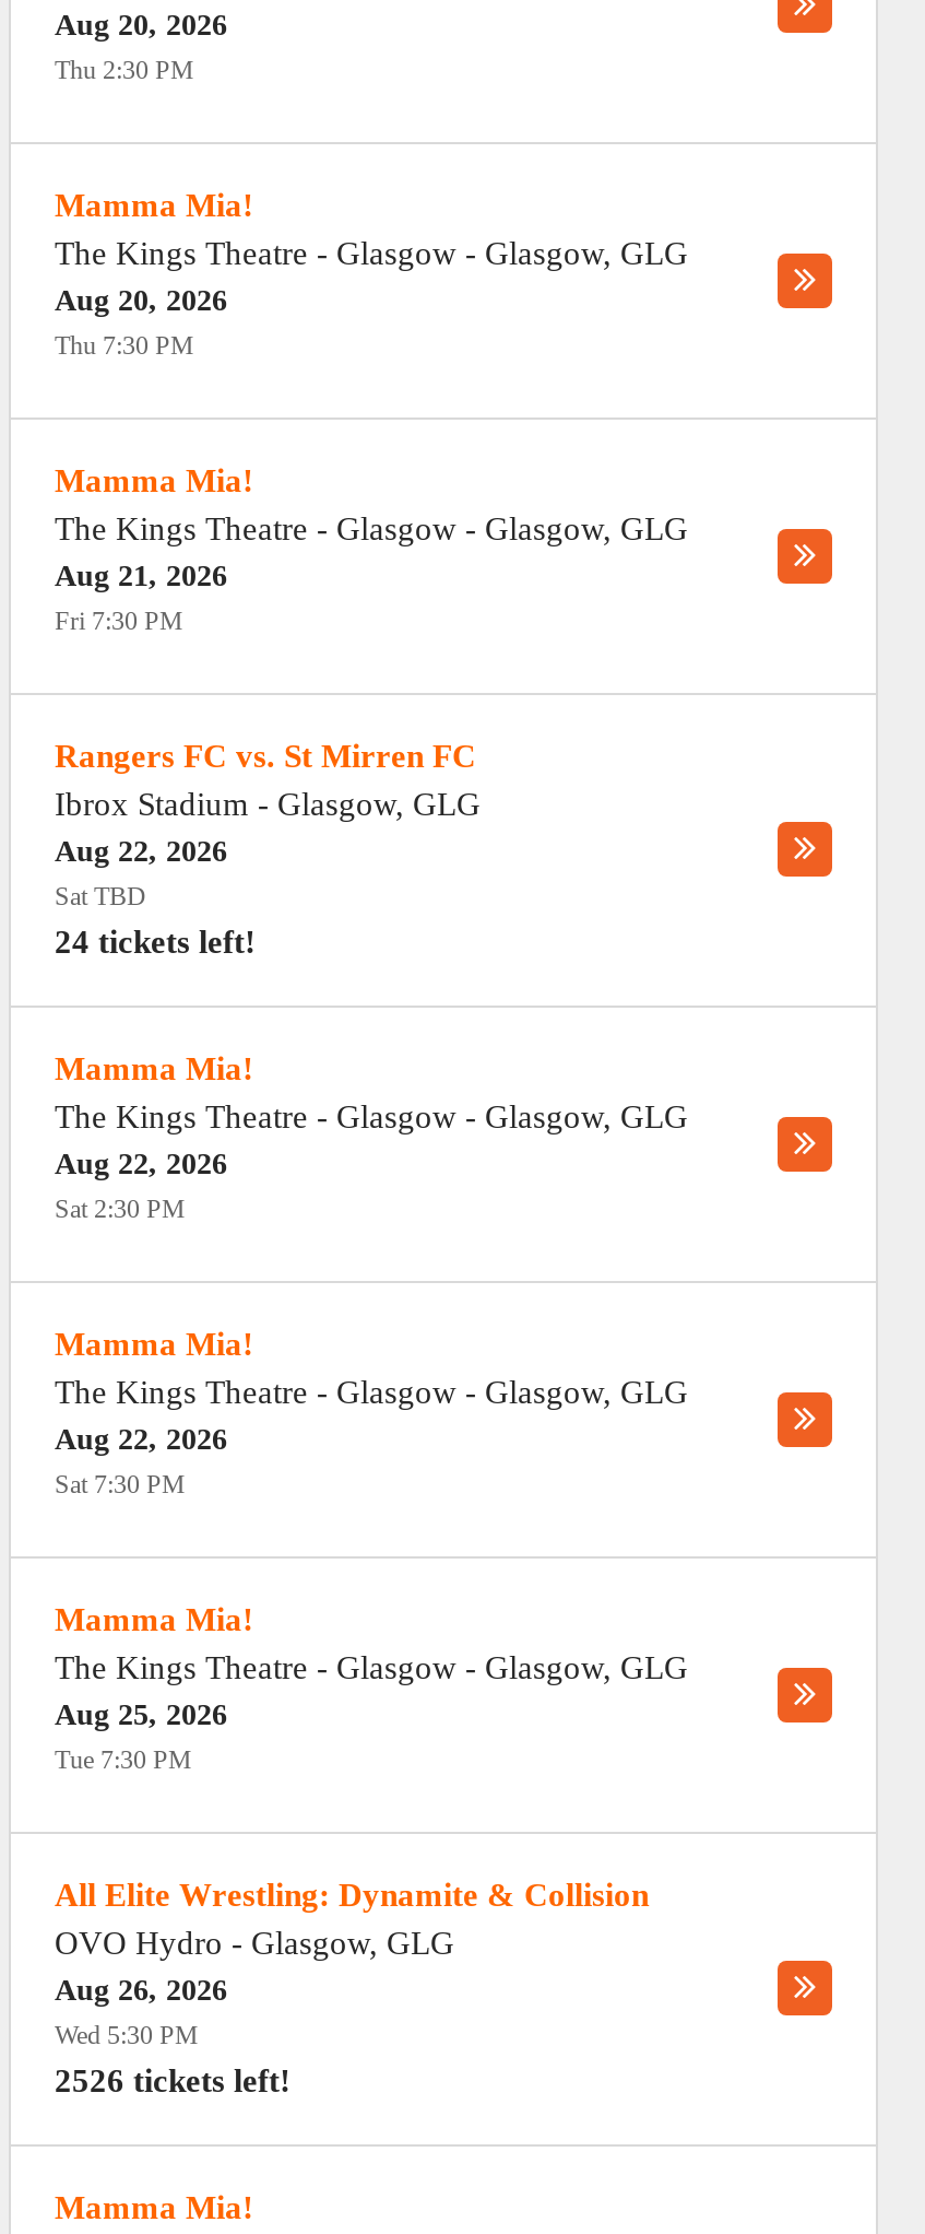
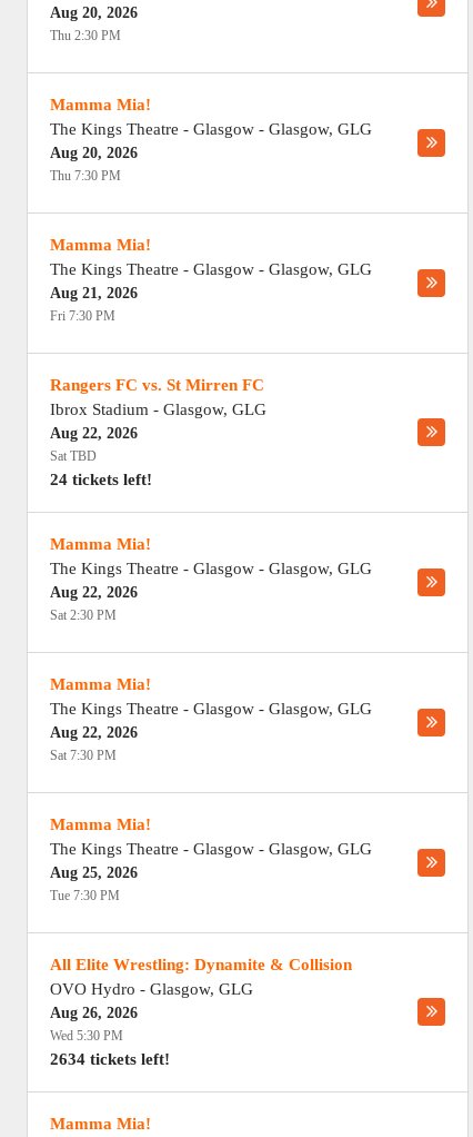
- 2526 tickets left!
+ 2634 tickets left!
